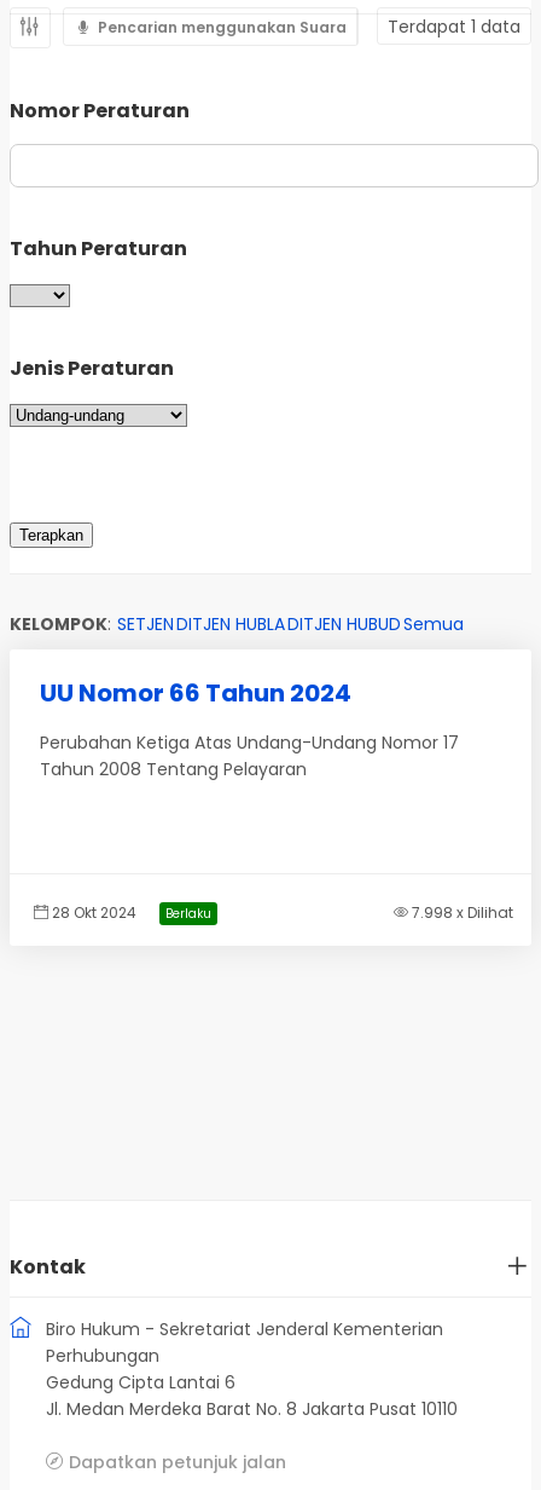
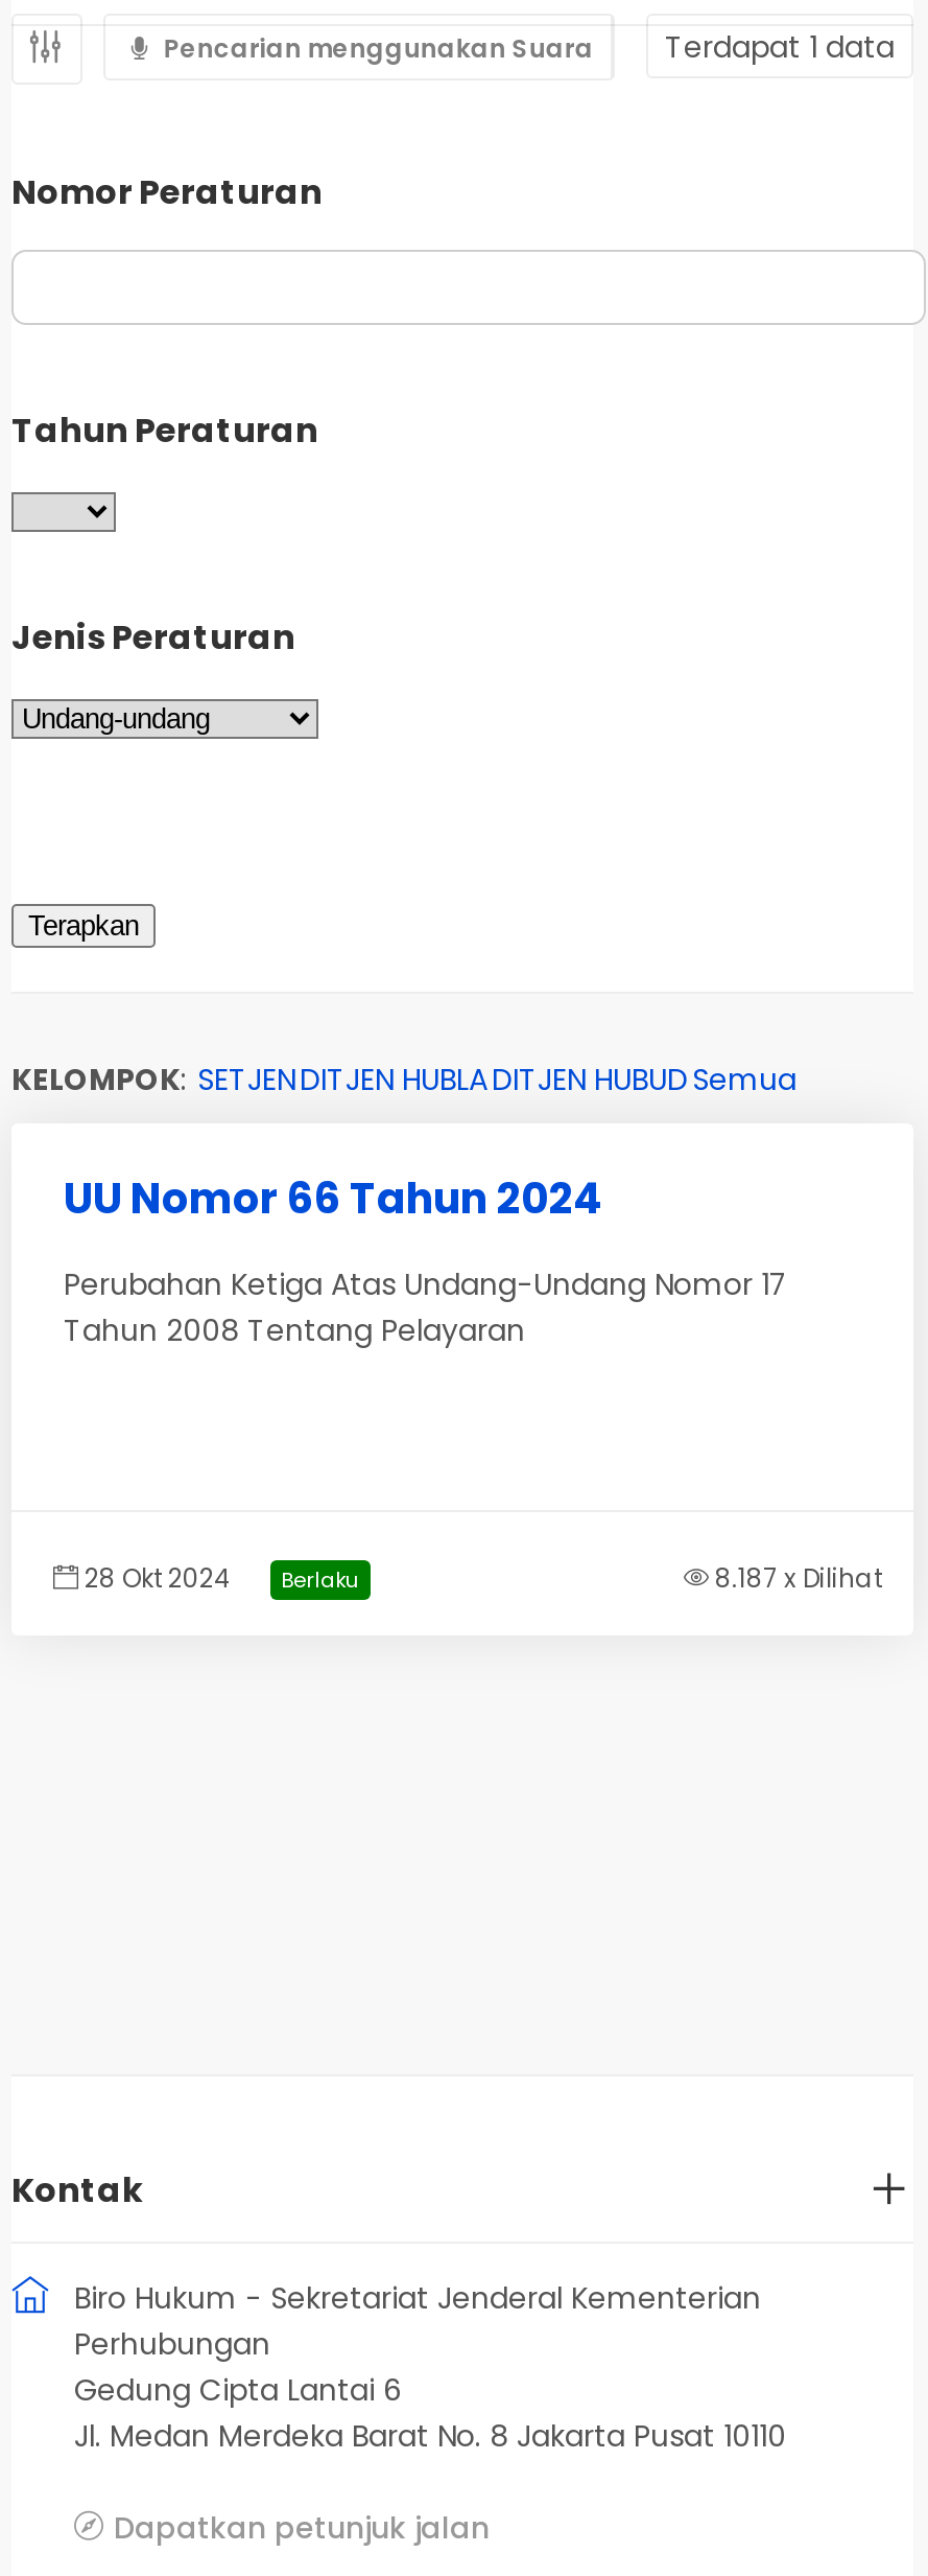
- 7.998 x Dilihat
+ 8.187 x Dilihat
